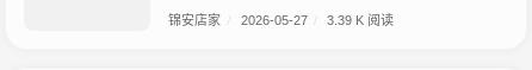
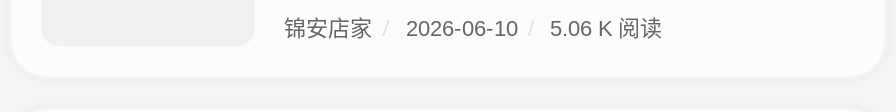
- 2026-05-27 /
- 3.39 K 阅读
+ 2026-06-10 /
+ 5.06 K 阅读
